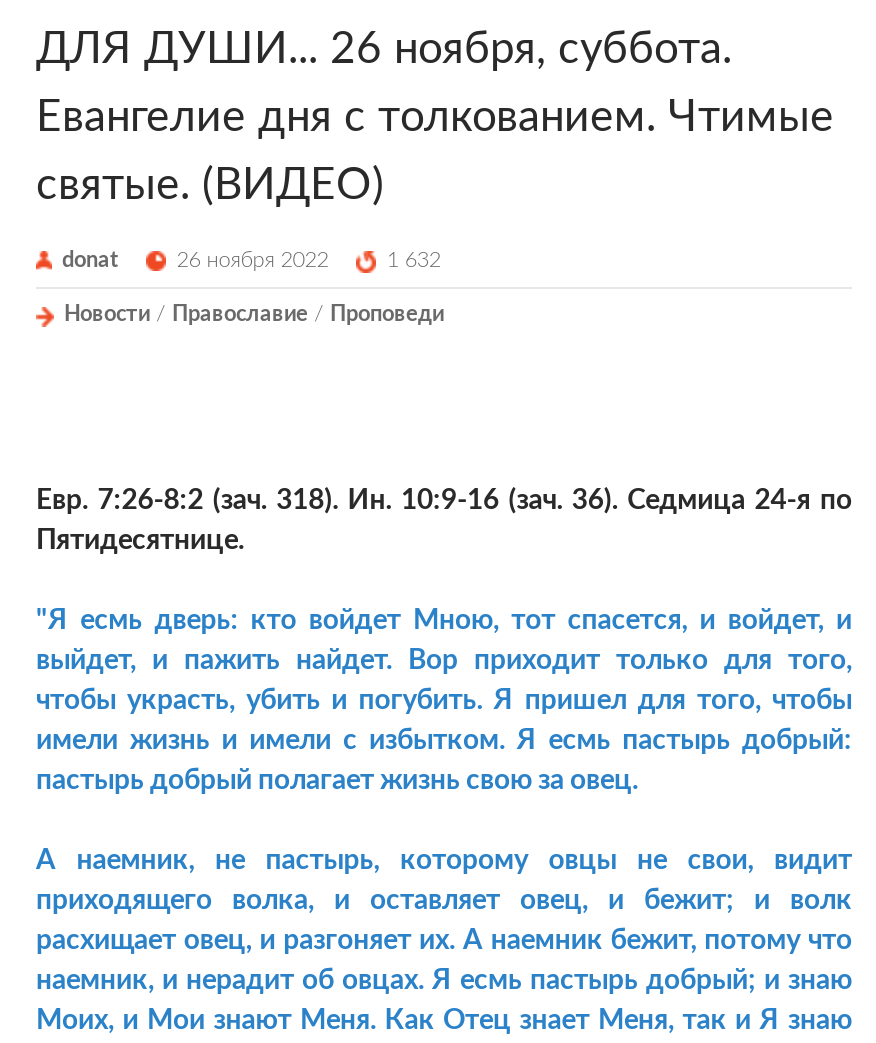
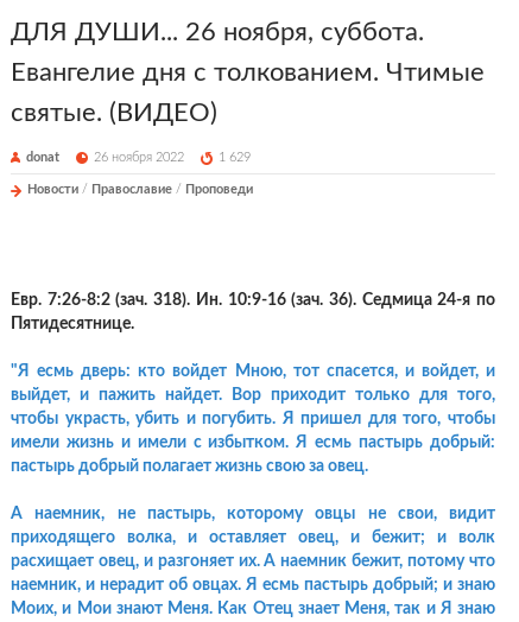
- 1 632
+ 1 629
